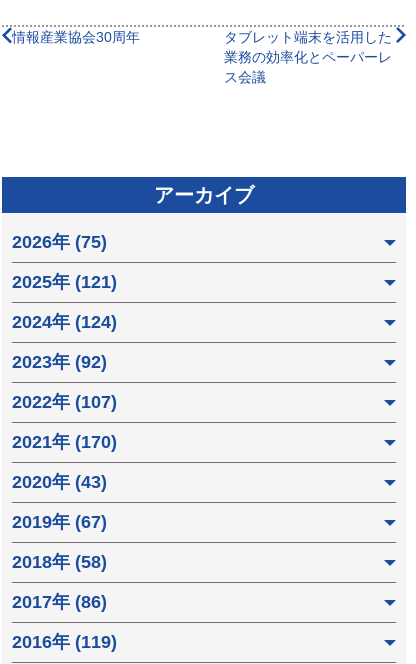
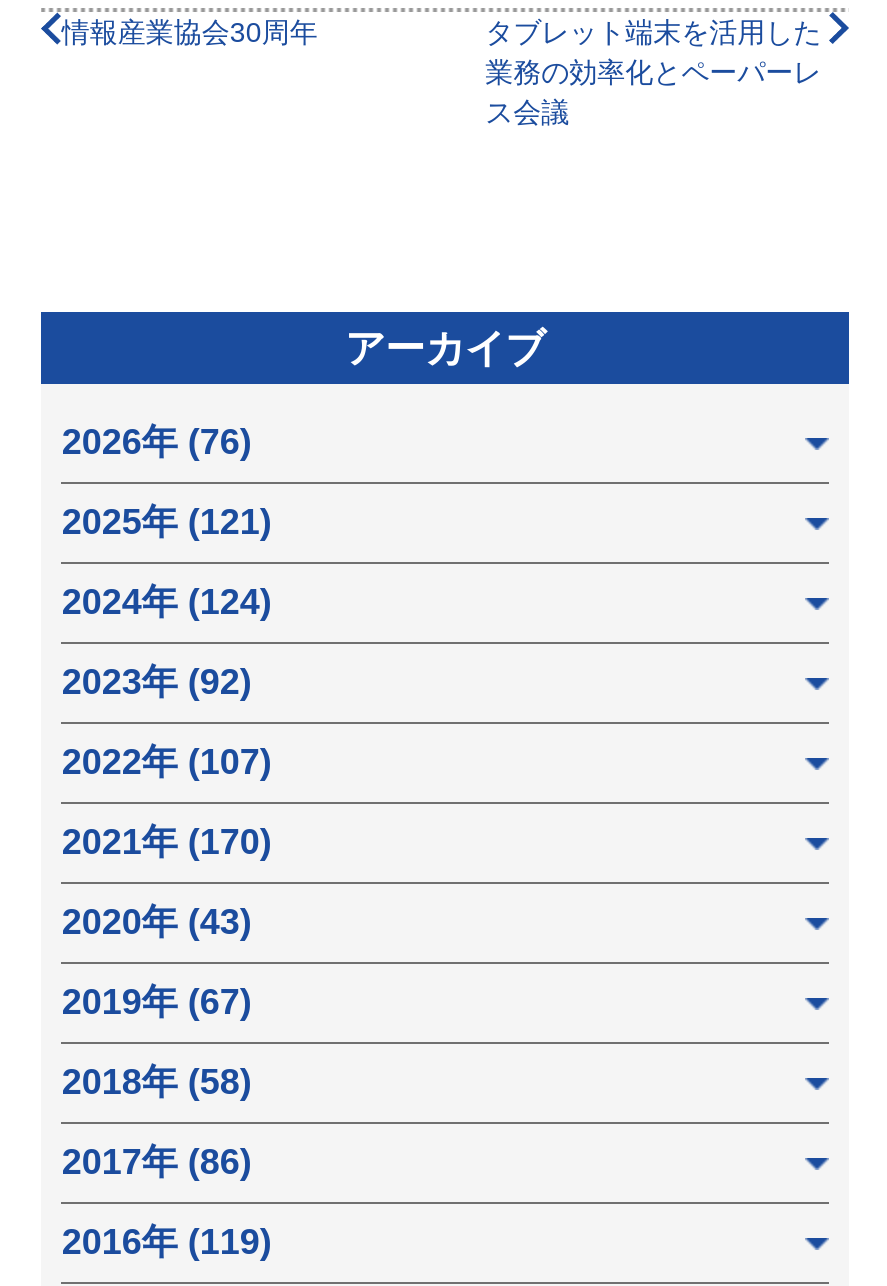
- 2026年 (75)
+ 2026年 (76)
